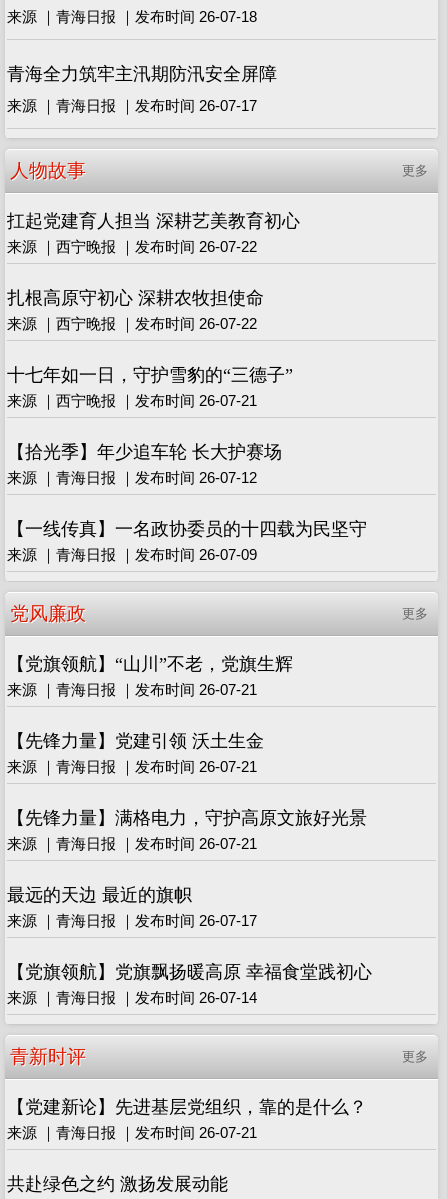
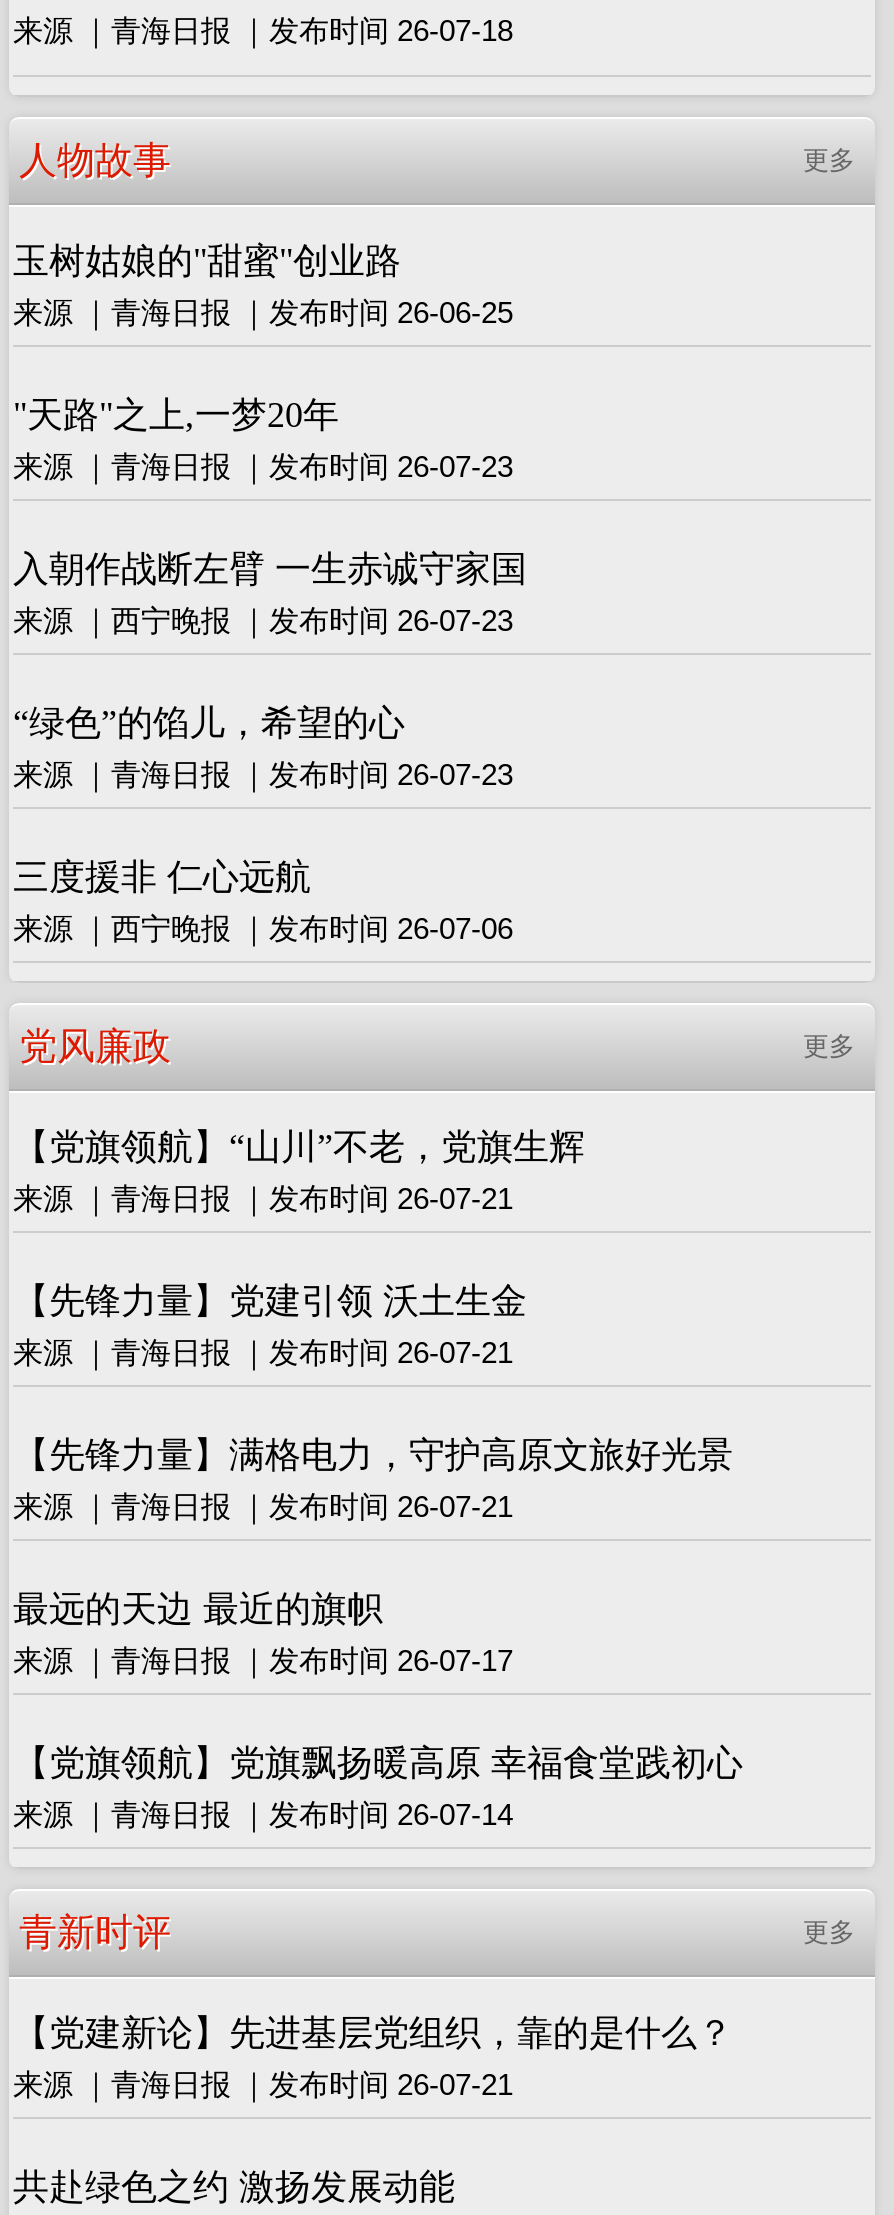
- 青海全力筑牢主汛期防汛安全屏障
- 来源 ｜青海日报 ｜发布时间 26-07-17

- 扛起党建育人担当 深耕艺美教育初心
- 来源 ｜西宁晚报 ｜发布时间 26-07-22
+ 玉树姑娘的"甜蜜"创业路
+ 来源 ｜青海日报 ｜发布时间 26-06-25

- 扎根高原守初心 深耕农牧担使命
- 来源 ｜西宁晚报 ｜发布时间 26-07-22
+ "天路"之上,一梦20年
+ 来源 ｜青海日报 ｜发布时间 26-07-23

- 十七年如一日，守护雪豹的“三德子”
- 来源 ｜西宁晚报 ｜发布时间 26-07-21
+ 入朝作战断左臂 一生赤诚守家国
+ 来源 ｜西宁晚报 ｜发布时间 26-07-23

- 【拾光季】年少追车轮 长大护赛场
- 来源 ｜青海日报 ｜发布时间 26-07-12
+ “绿色”的馅儿，希望的心
+ 来源 ｜青海日报 ｜发布时间 26-07-23

- 【一线传真】一名政协委员的十四载为民坚守
- 来源 ｜青海日报 ｜发布时间 26-07-09
+ 三度援非 仁心远航
+ 来源 ｜西宁晚报 ｜发布时间 26-07-06
